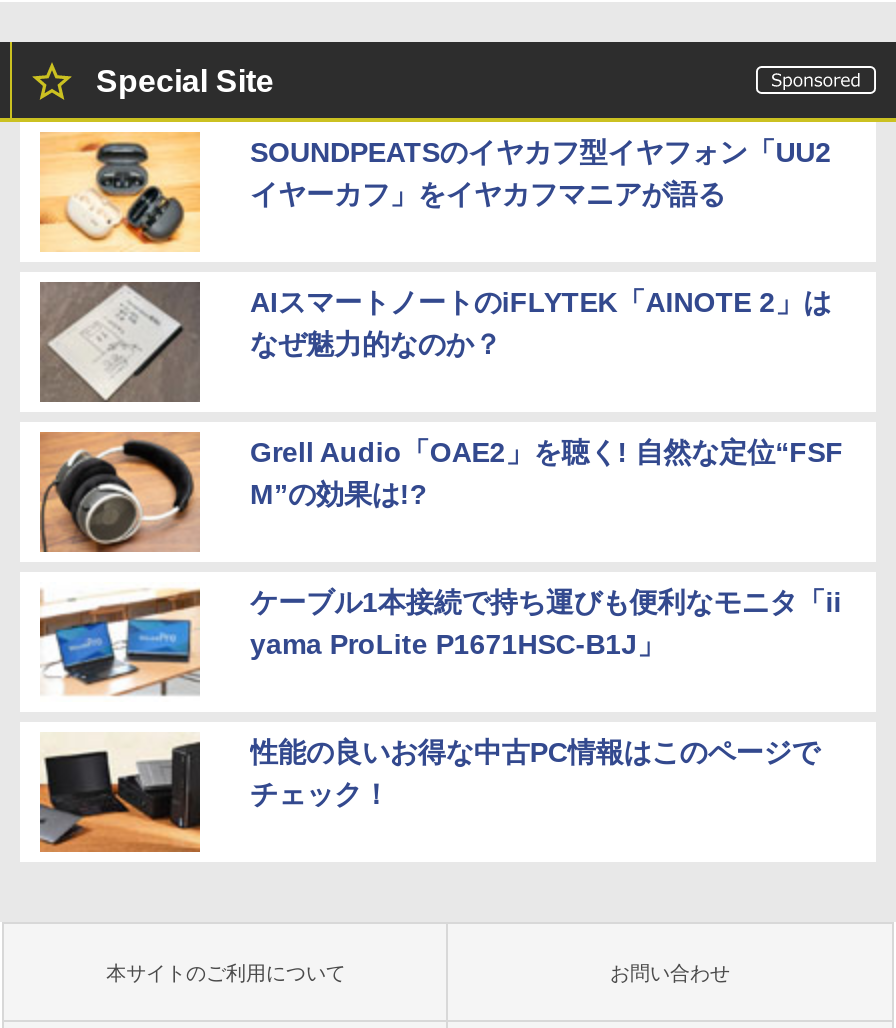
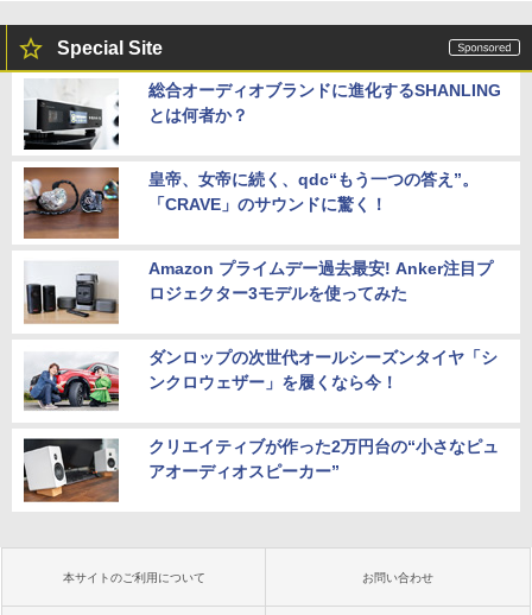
- [image]
- SOUNDPEATSのイヤカフ型イヤフォン「UU2
- イヤーカフ」をイヤカフマニアが語る
+ [image]
+ 総合オーディオブランドに進化するSHANLING
+ とは何者か？

- [image]
- AIスマートノートのiFLYTEK「AINOTE 2」は
- なぜ魅力的なのか？
+ [image]
+ 皇帝、女帝に続く、qdc“もう一つの答え”。
+ 「CRAVE」のサウンドに驚く！

- [image]
- Grell Audio「OAE2」を聴く! 自然な定位“FSF
- M”の効果は!?
+ [image]
+ Amazon プライムデー過去最安! Anker注目プ
+ ロジェクター3モデルを使ってみた

- [image]
- ケーブル1本接続で持ち運びも便利なモニタ「ii
- yama ProLite P1671HSC-B1J」
+ [image]
+ ダンロップの次世代オールシーズンタイヤ「シ
+ ンクロウェザー」を履くなら今！

- [image]
- 性能の良いお得な中古PC情報はこのページで
- チェック！
+ [image]
+ クリエイティブが作った2万円台の“小さなピュ
+ アオーディオスピーカー”
